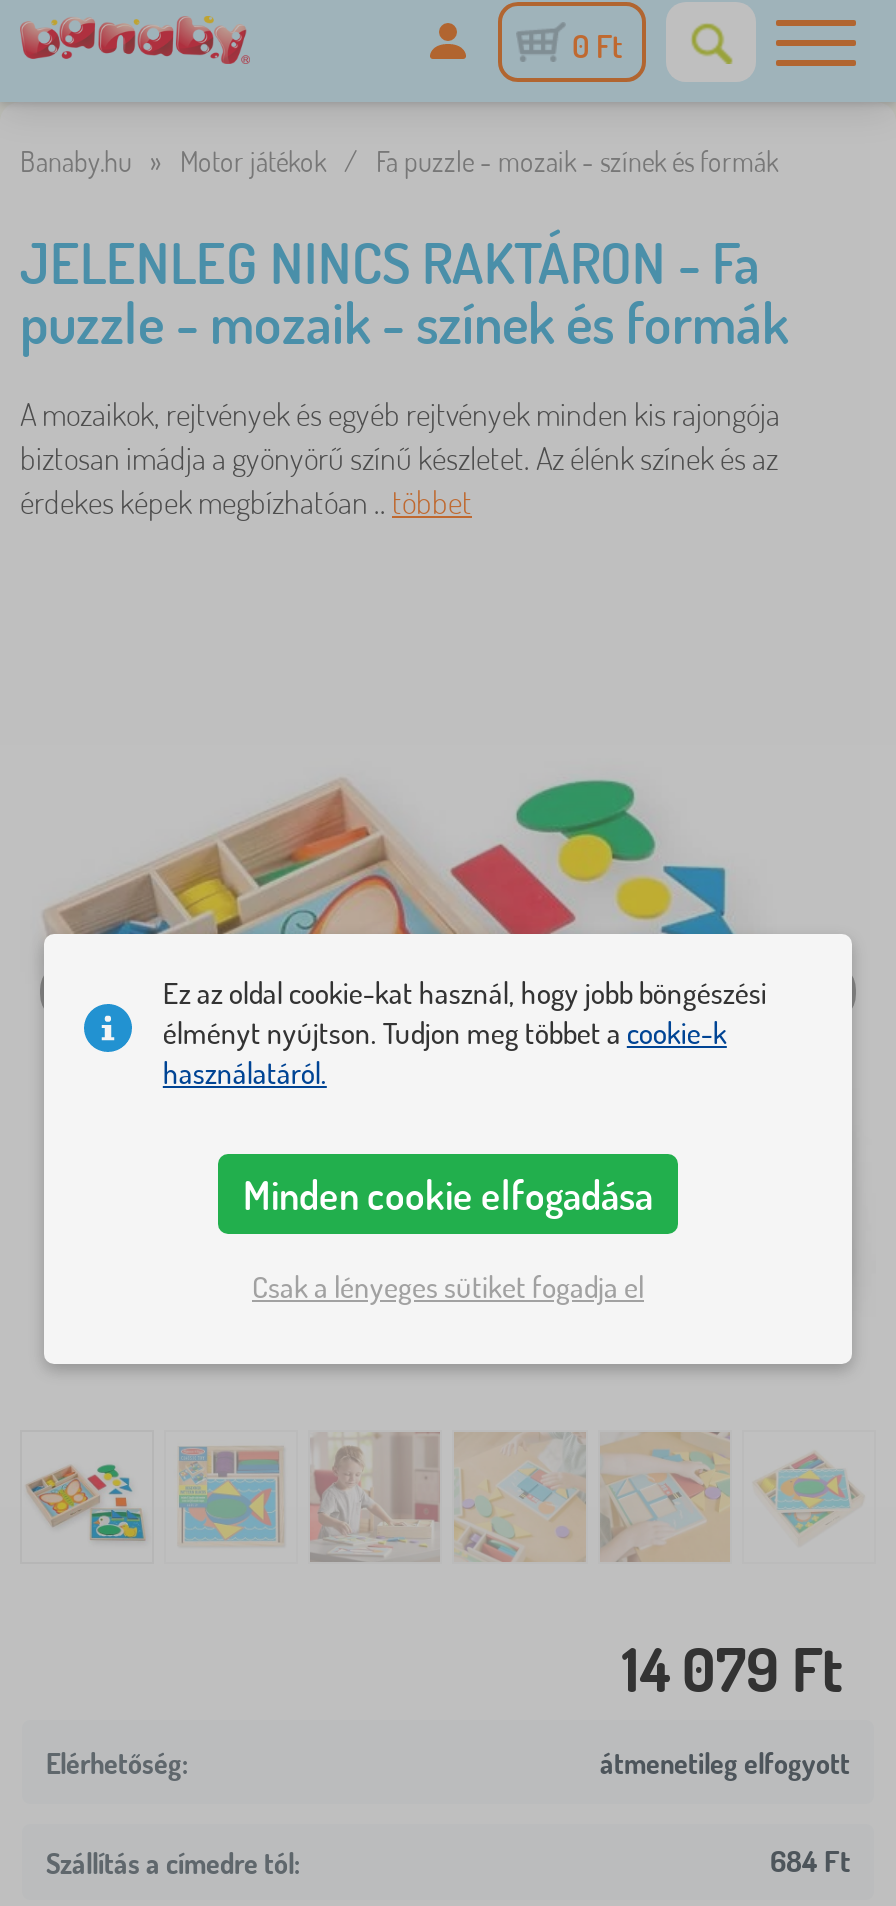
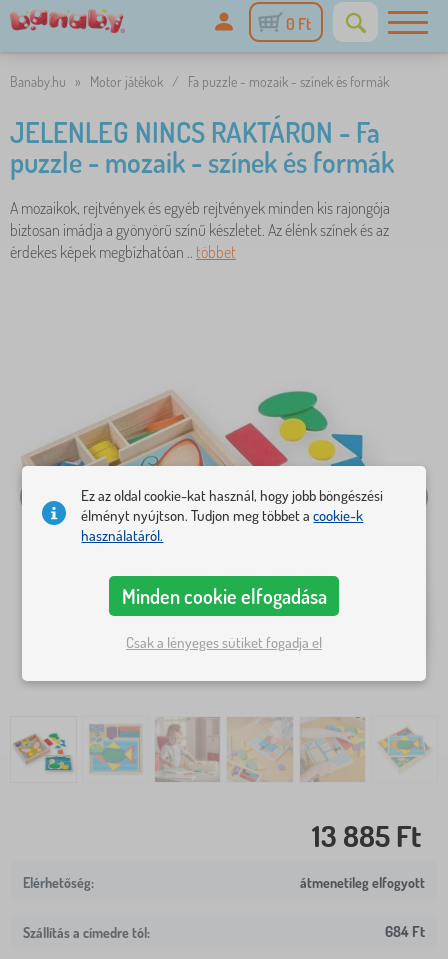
- 14 079 Ft
+ 13 885 Ft
